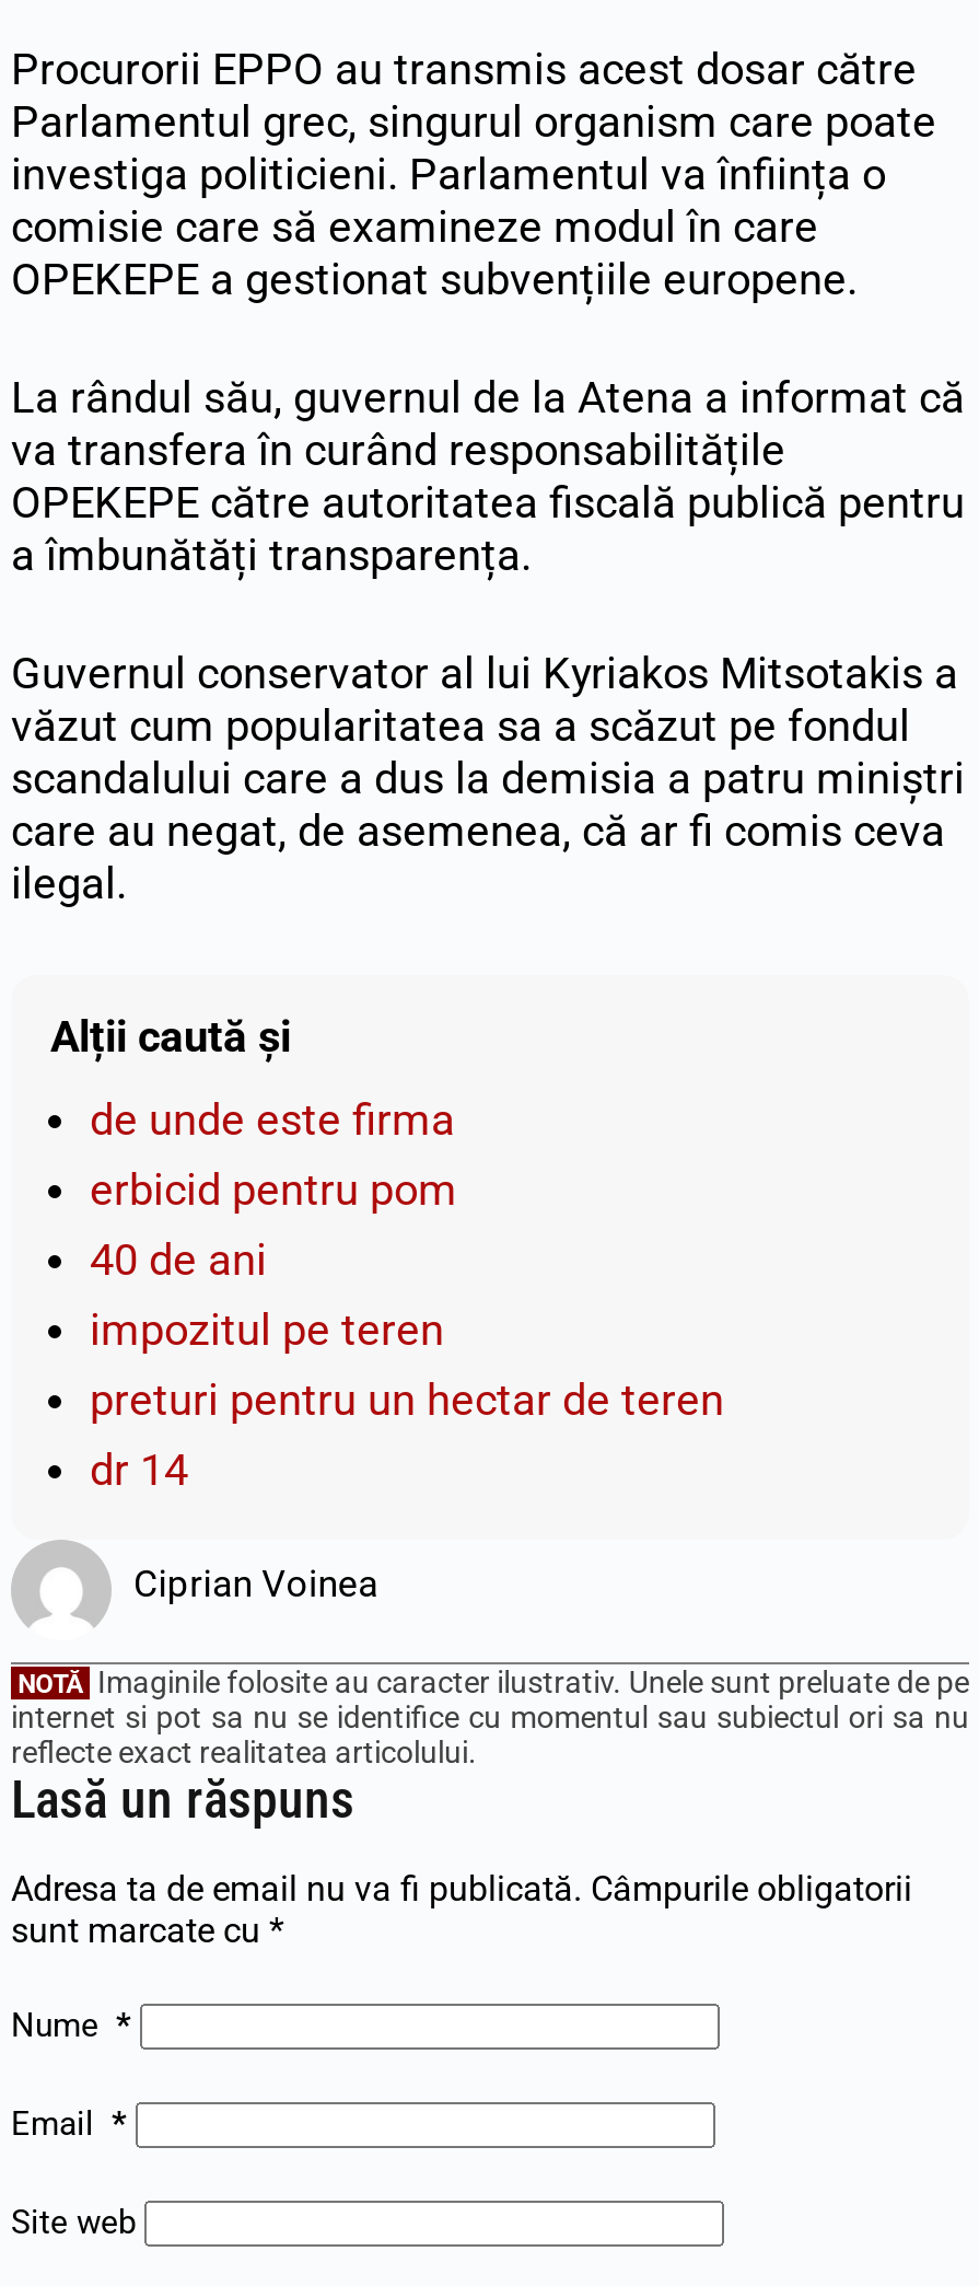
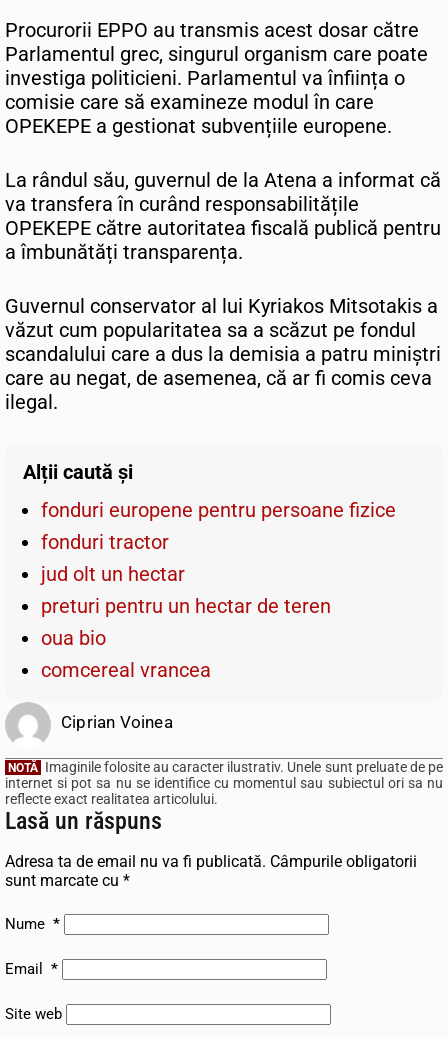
- de unde este firma
- erbicid pentru pom
- 40 de ani
- impozitul pe teren
+ fonduri europene pentru persoane fizice
+ fonduri tractor
+ jud olt un hectar

moved up: preturi pentru un hectar de teren

- dr 14
+ oua bio
+ comcereal vrancea
